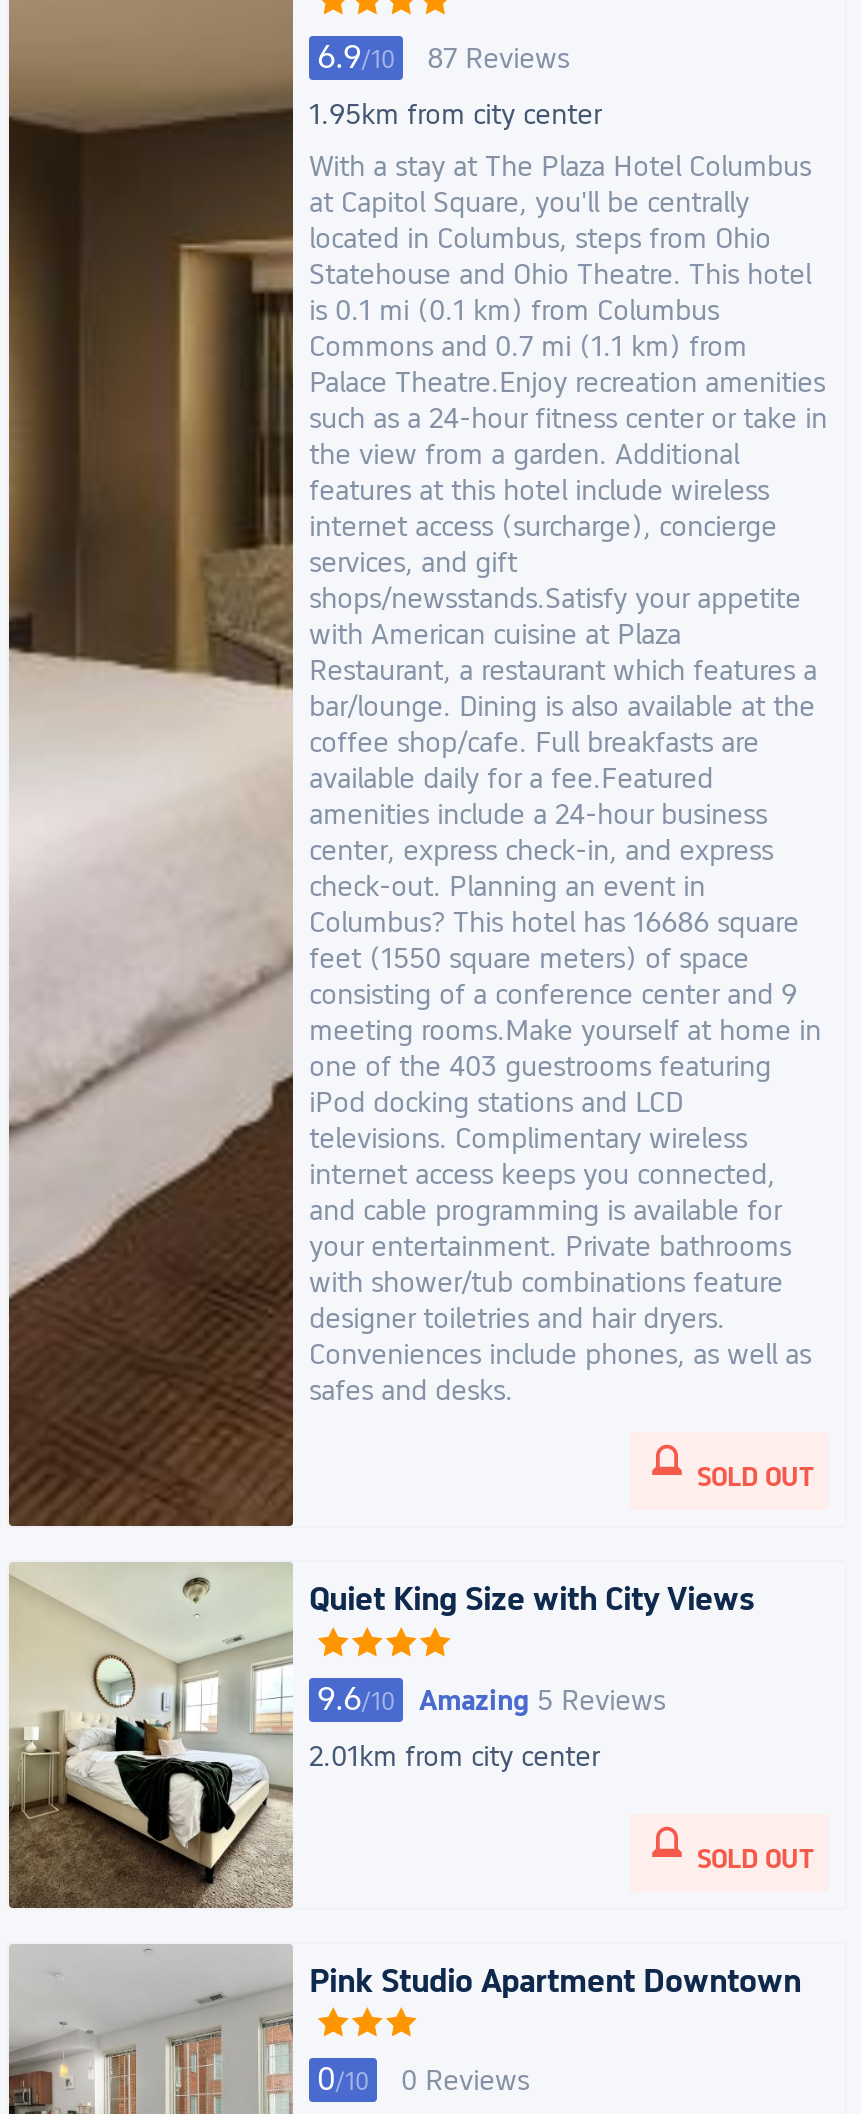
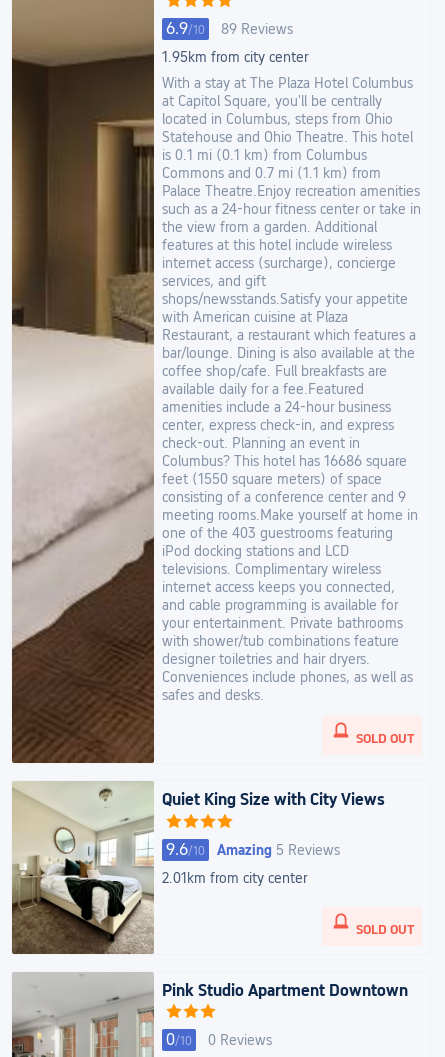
- 6.9/10 87 Reviews
+ 6.9/10 89 Reviews
